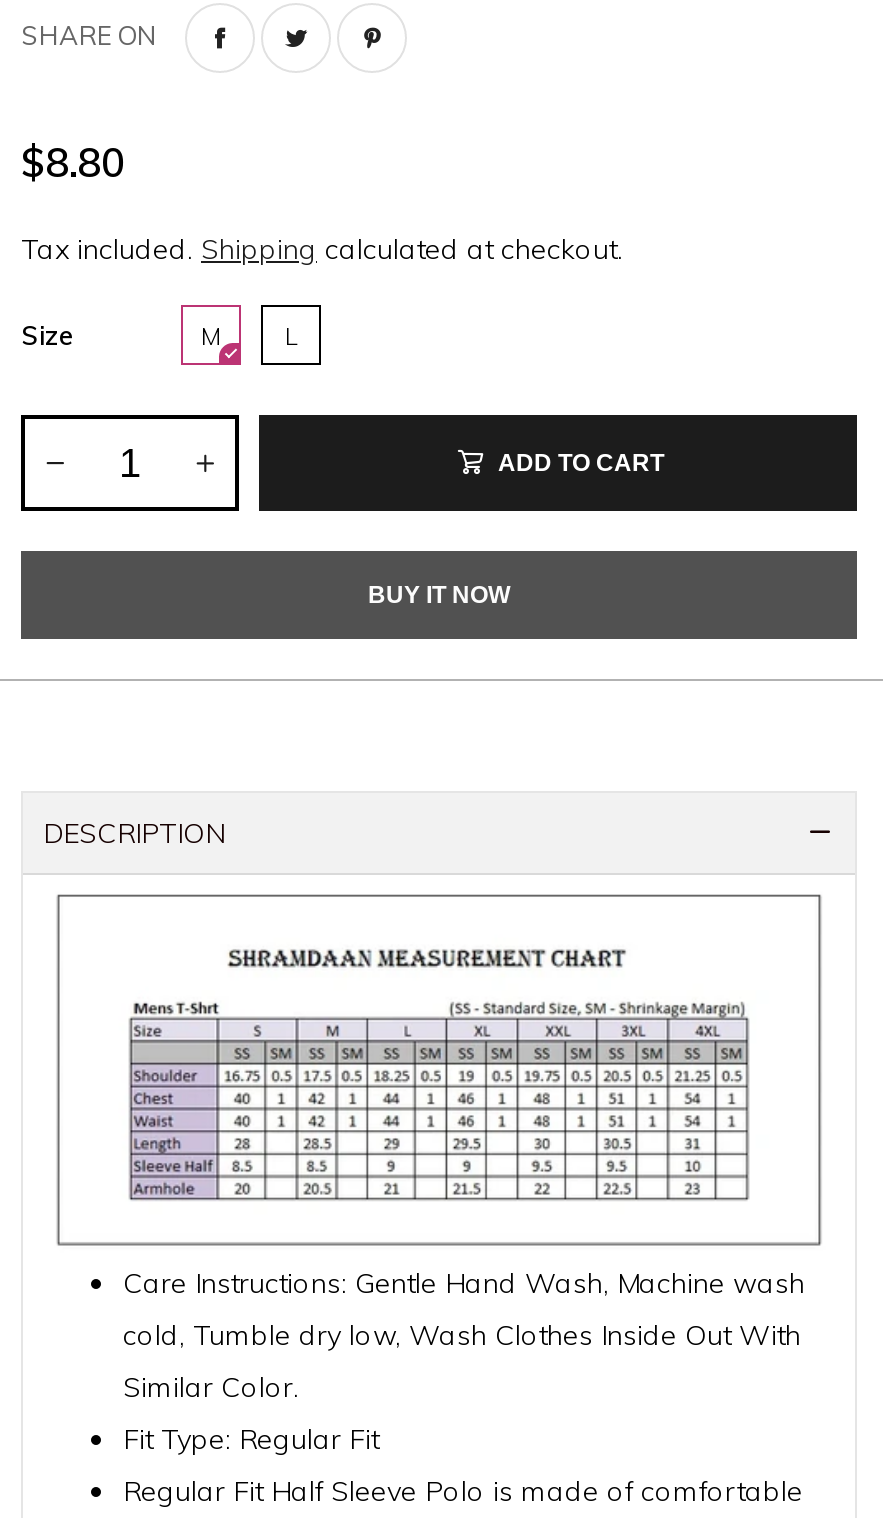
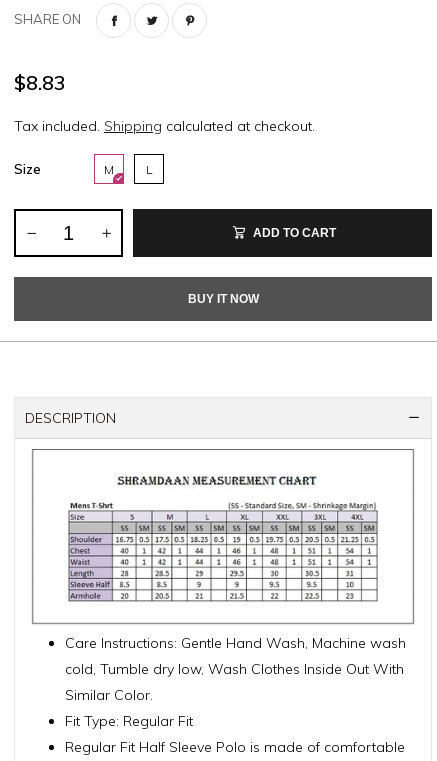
- $8.80
+ $8.83
